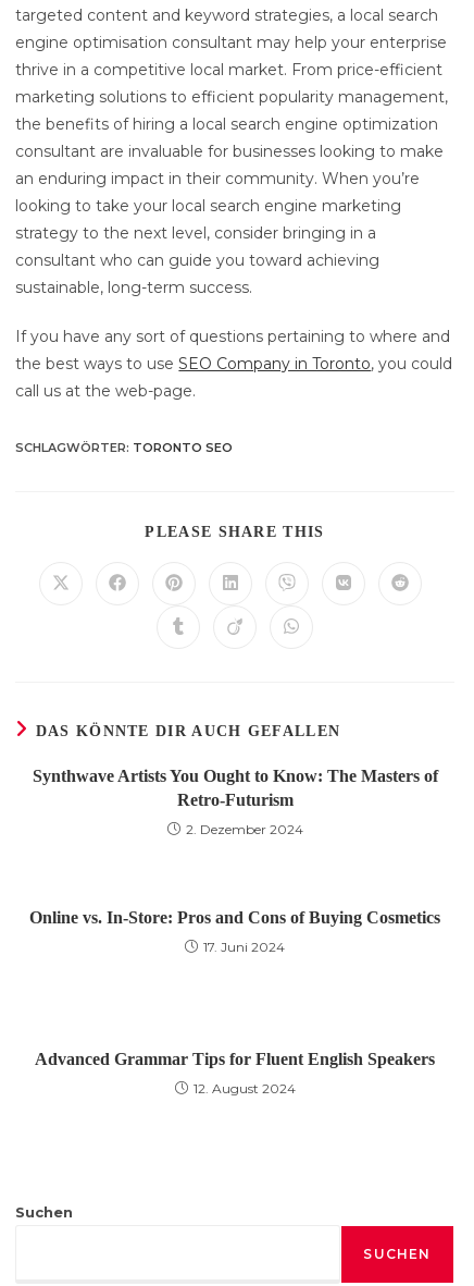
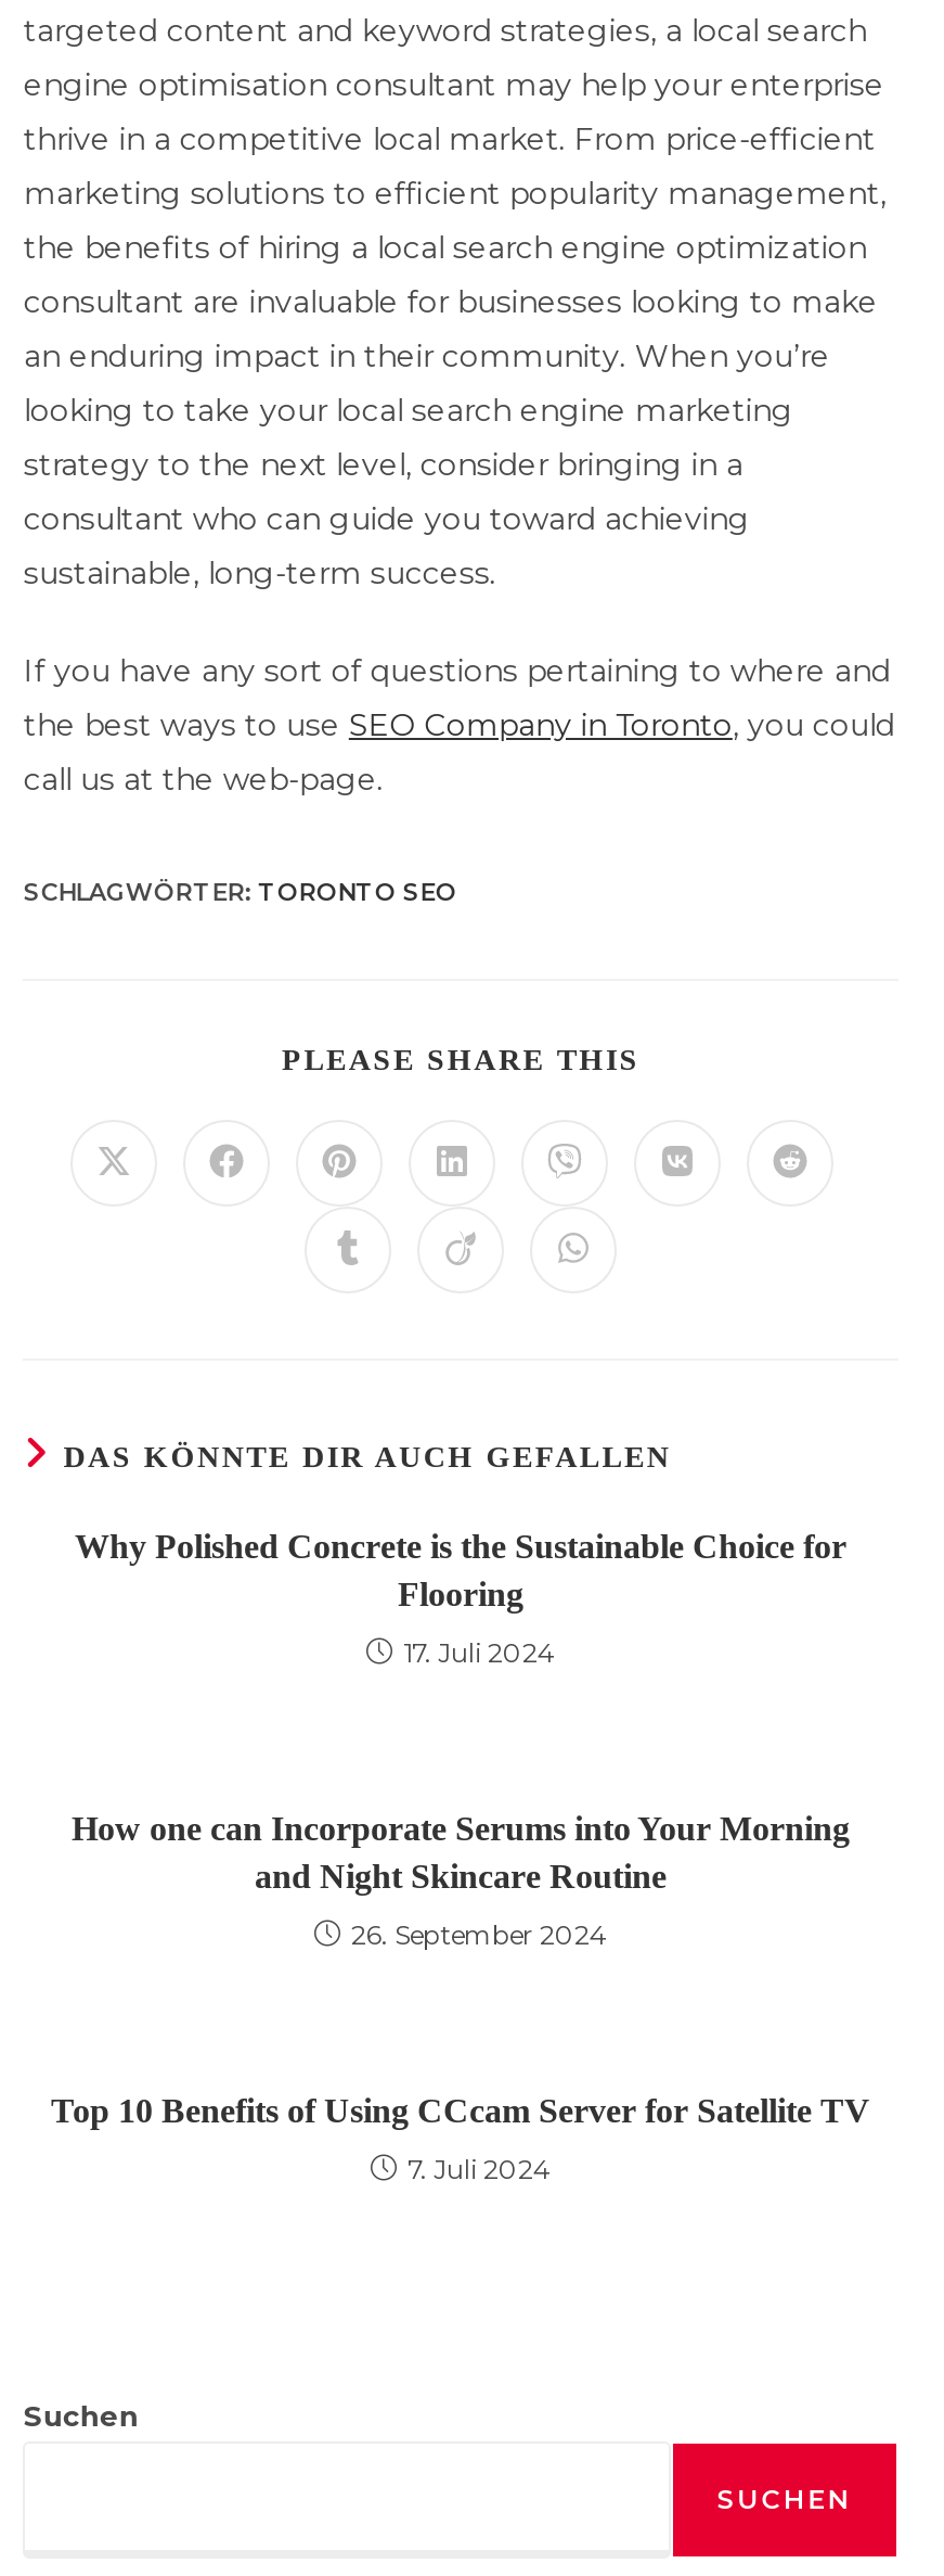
- Synthwave Artists You Ought to Know: The Masters of
- Retro-Futurism
+ Why Polished Concrete is the Sustainable Choice for
+ Flooring

- 2. Dezember 2024
+ 17. Juli 2024

- Online vs. In-Store: Pros and Cons of Buying Cosmetics
+ How one can Incorporate Serums into Your Morning
+ and Night Skincare Routine

- 17. Juni 2024
+ 26. September 2024

- Advanced Grammar Tips for Fluent English Speakers
+ Top 10 Benefits of Using CCcam Server for Satellite TV

- 12. August 2024
+ 7. Juli 2024
